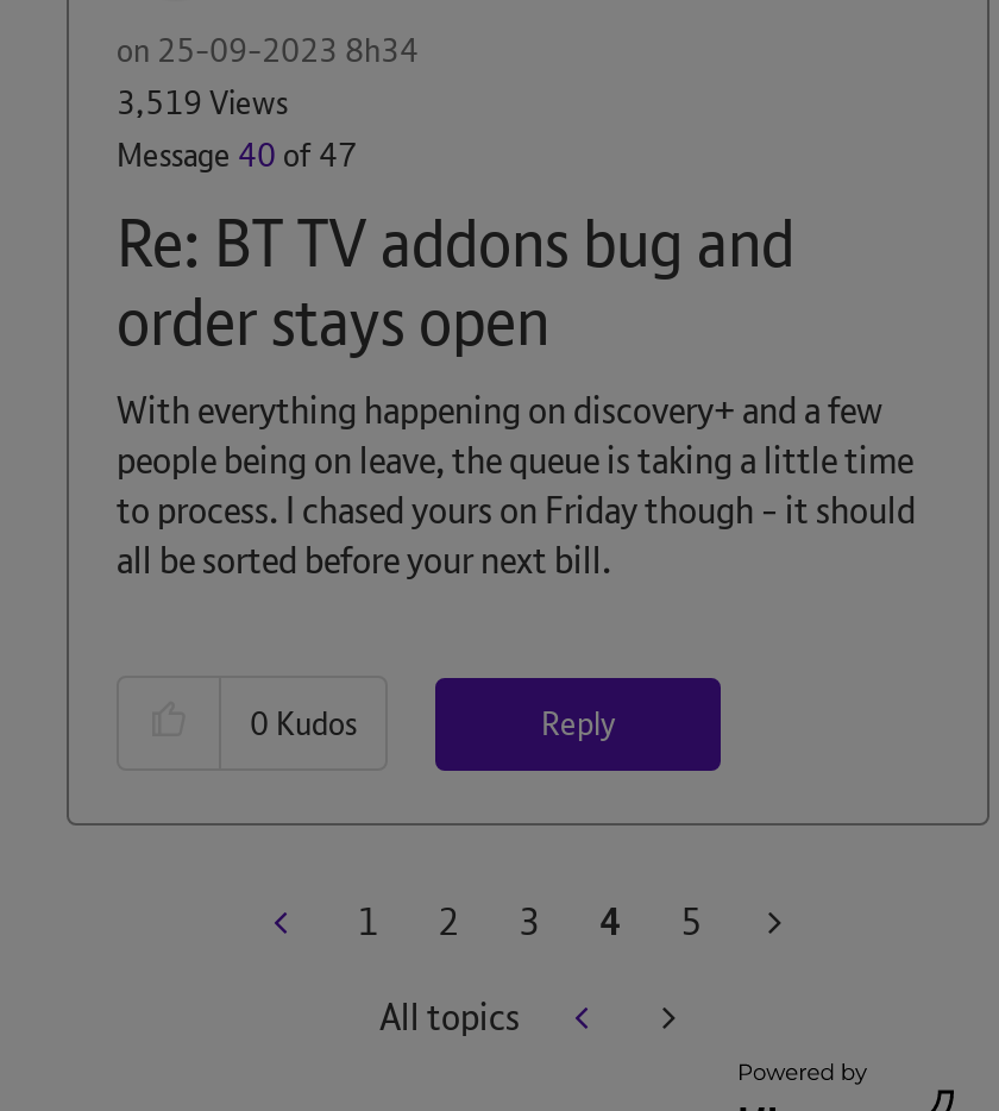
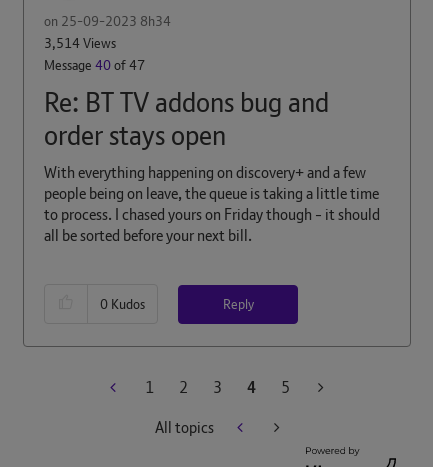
- 3,519 Views
+ 3,514 Views
